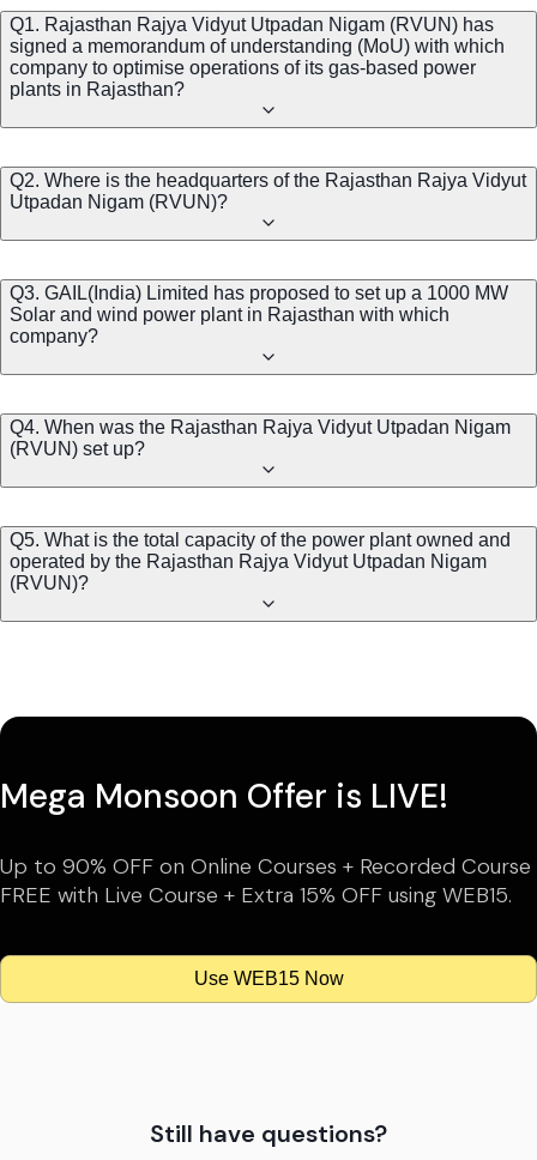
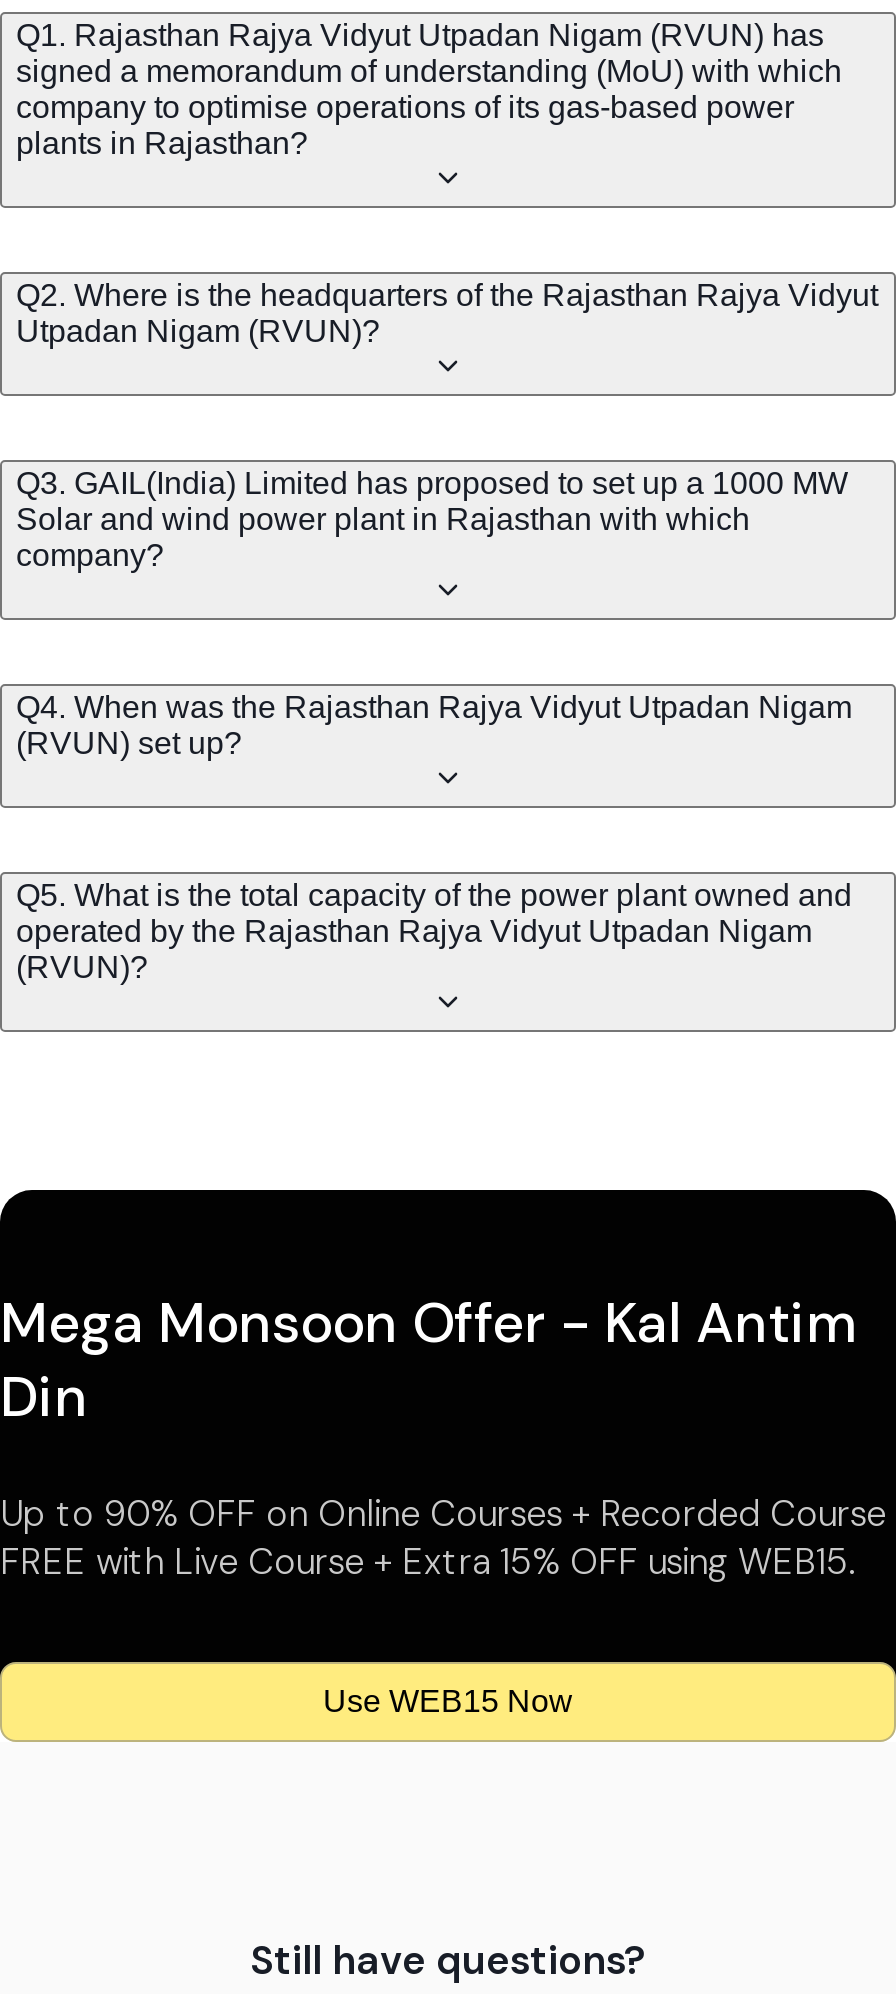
- Mega Monsoon Offer is LIVE!
+ Mega Monsoon Offer - Kal Antim
+ Din
